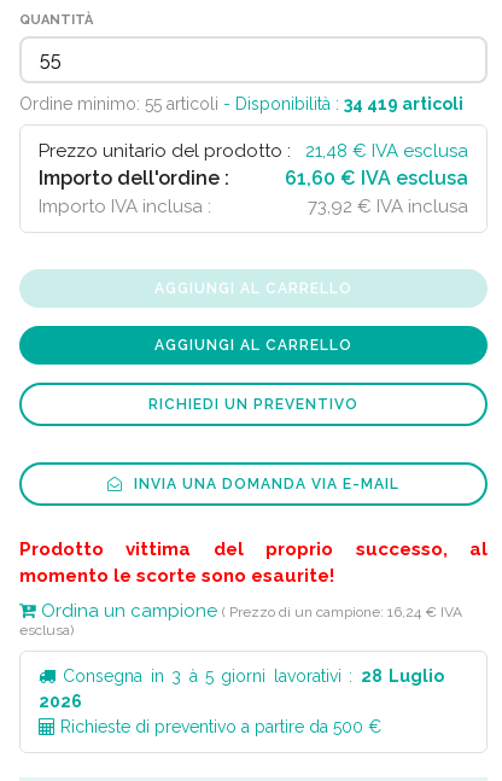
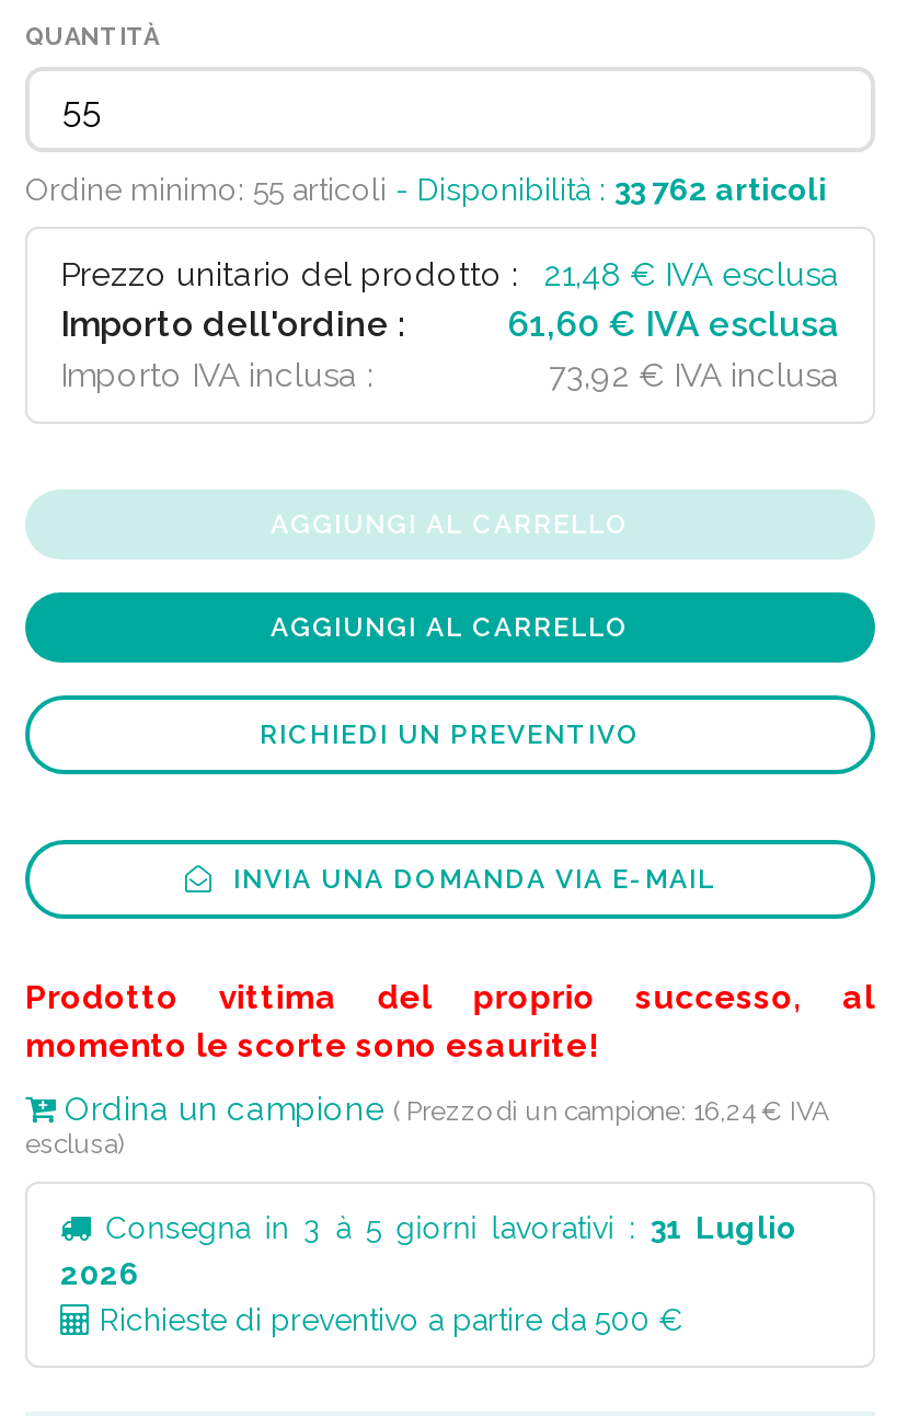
- Ordine minimo: 55 articoli - Disponibilità : 34 419 articoli
+ Ordine minimo: 55 articoli - Disponibilità : 33 762 articoli

- Consegna in 3 à 5 giorni lavorativi : 28 Luglio
+ Consegna in 3 à 5 giorni lavorativi : 31 Luglio
